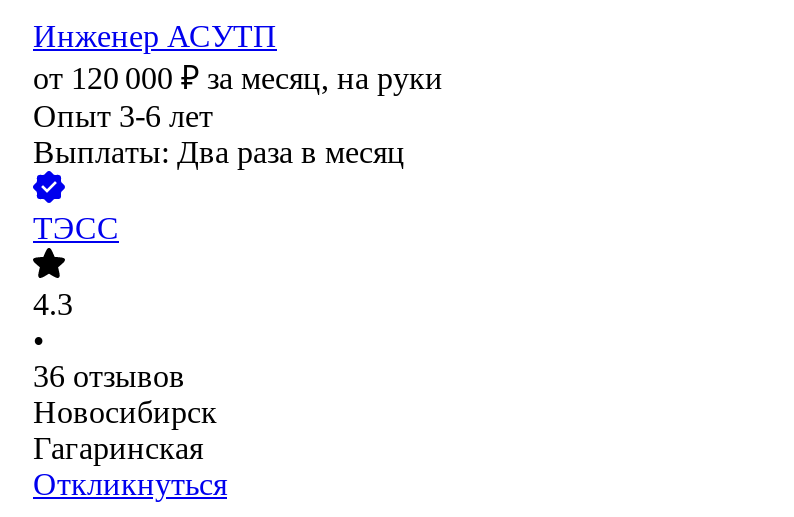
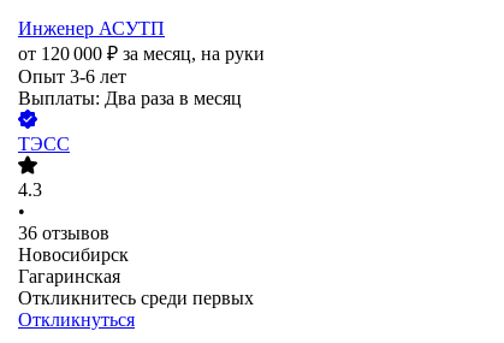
+ Откликнитесь среди первых
